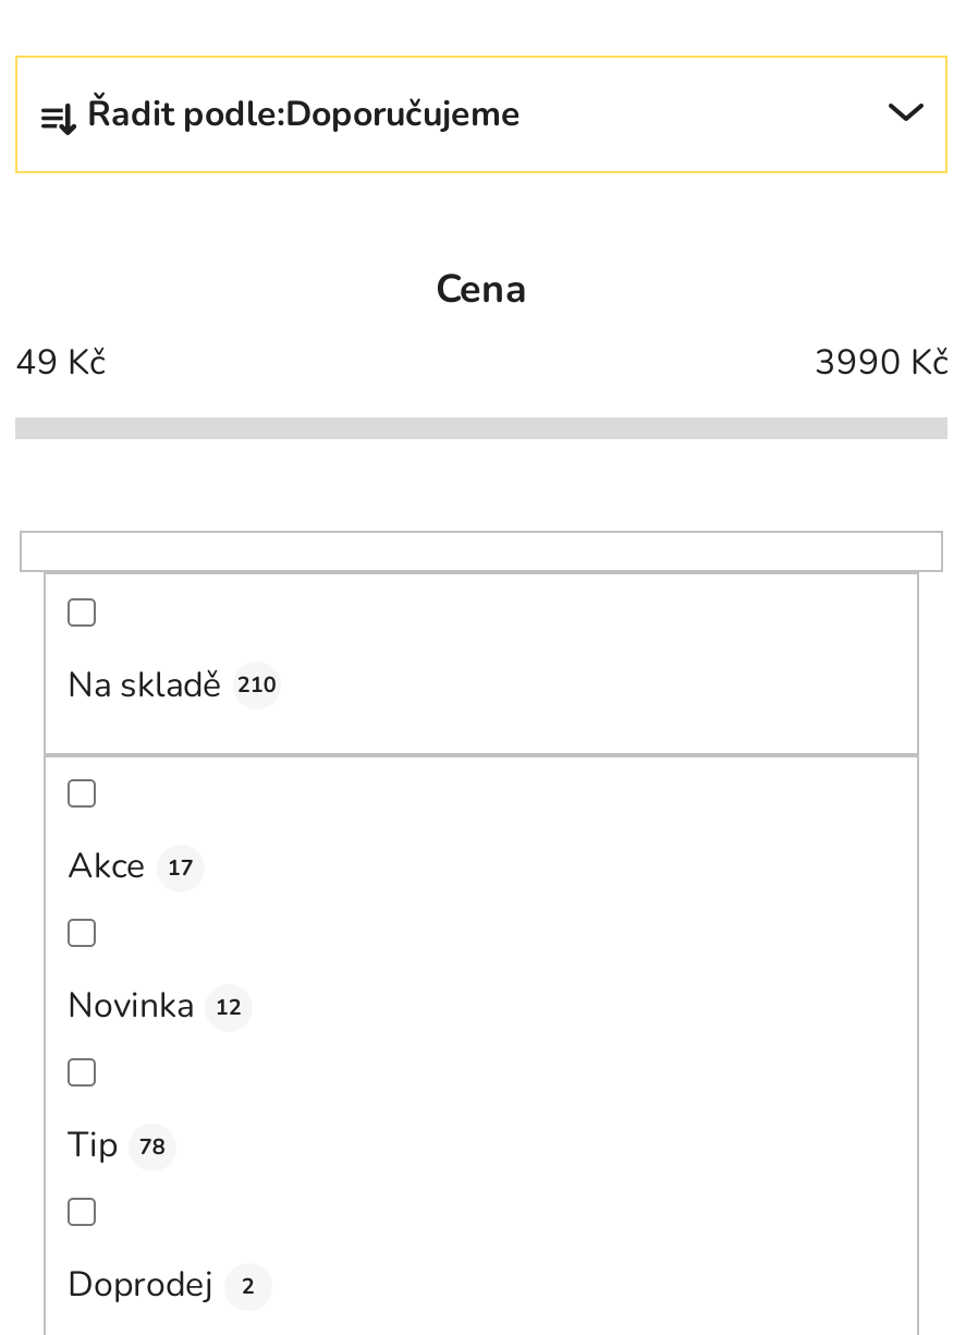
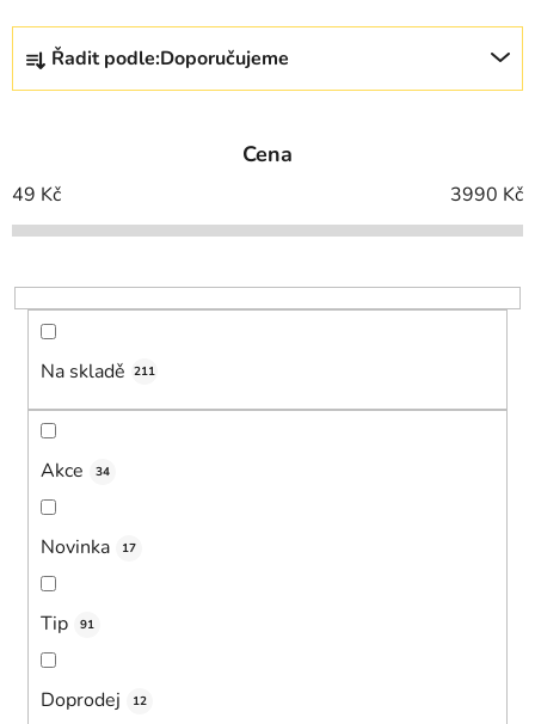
- Na skladě 210
+ Na skladě 211

- Akce 17
+ Akce 34

- Novinka 12
+ Novinka 17

- Tip 78
+ Tip 91

- Doprodej 2
+ Doprodej 12
